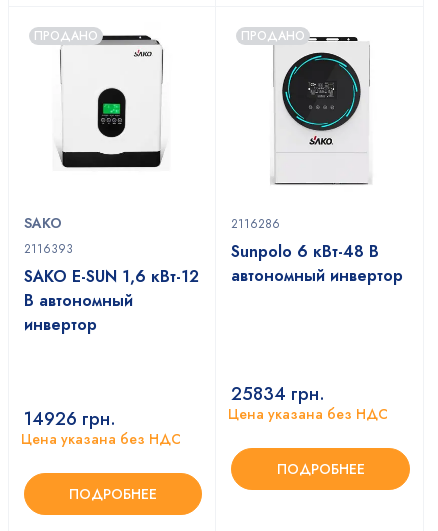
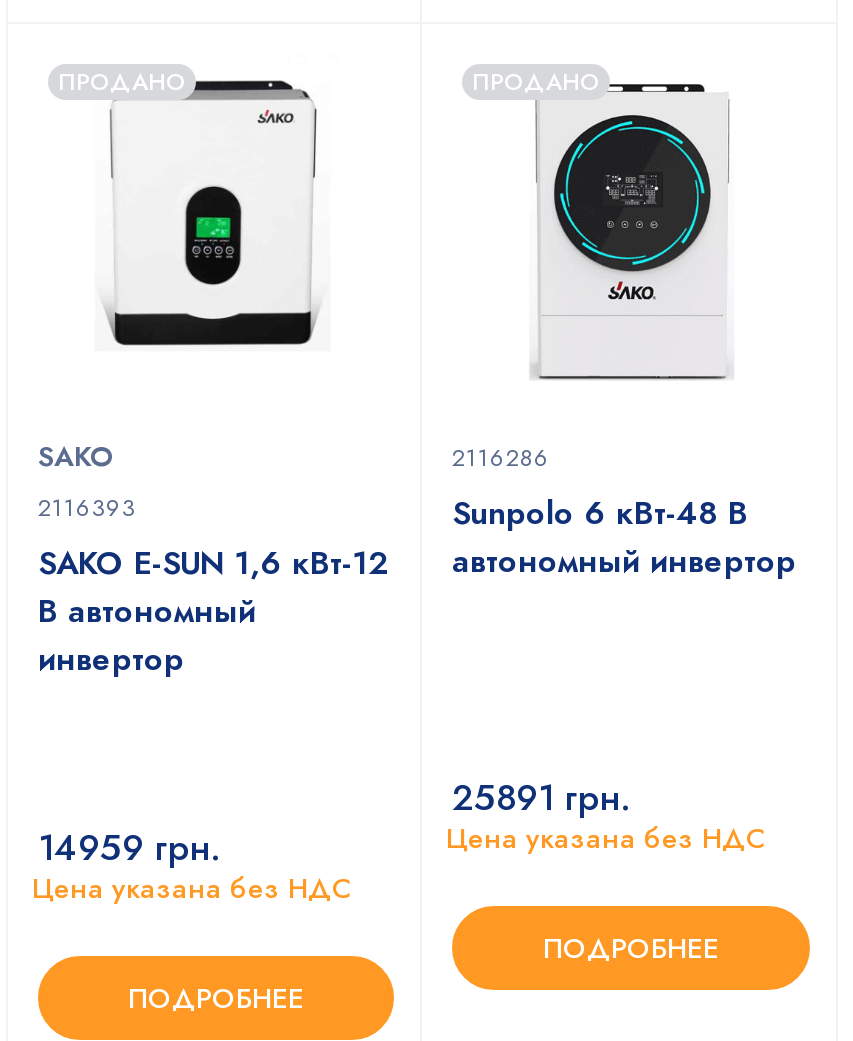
- 25834 грн.
+ 25891 грн.

- 14926 грн.
+ 14959 грн.
